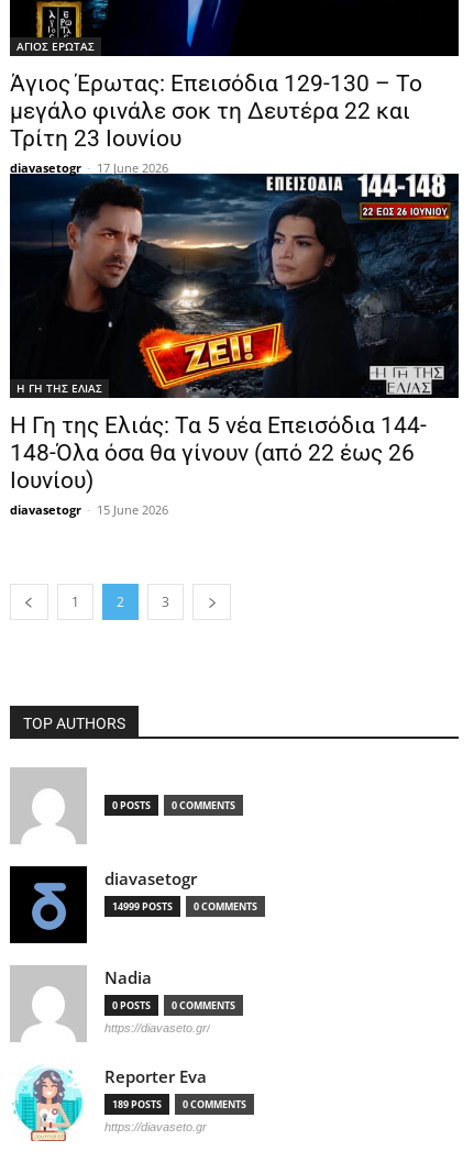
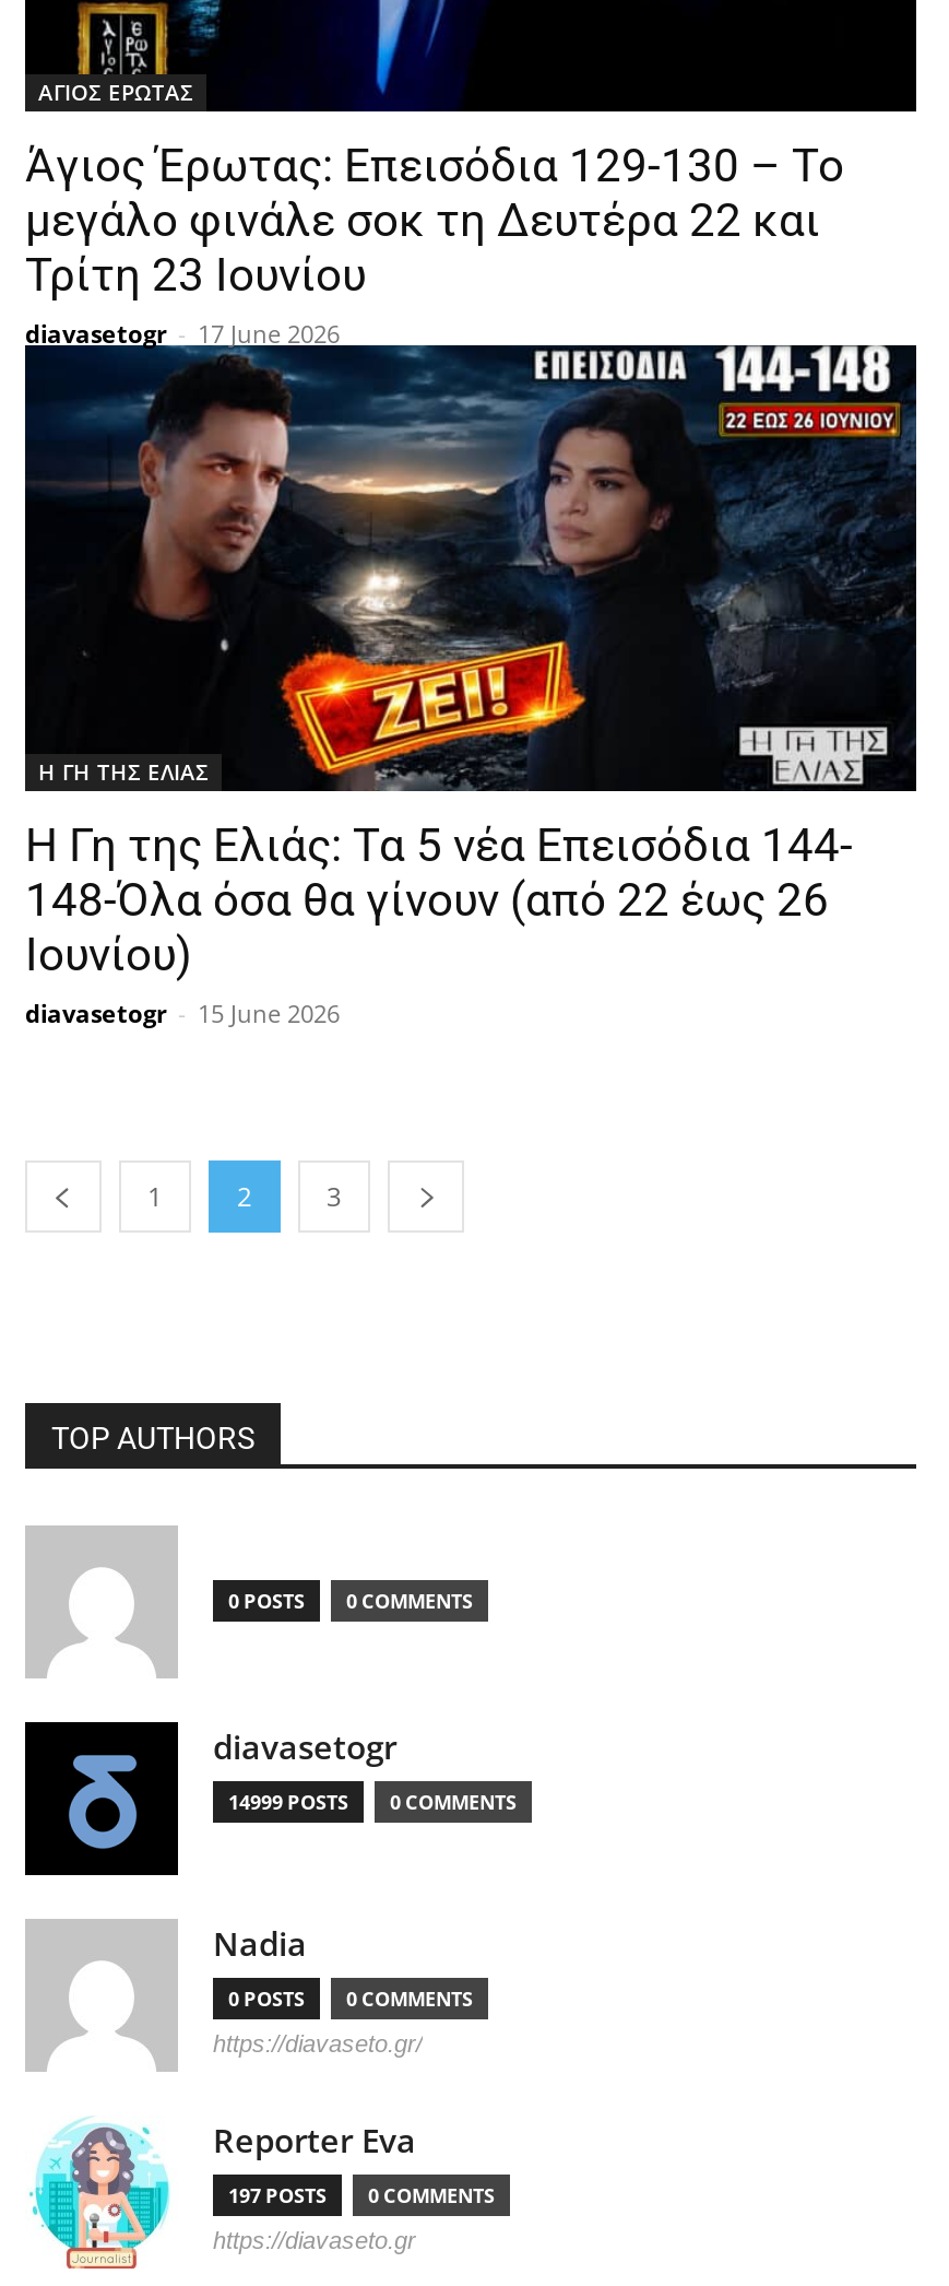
- 189 POSTS 0 COMMENTS
+ 197 POSTS 0 COMMENTS
